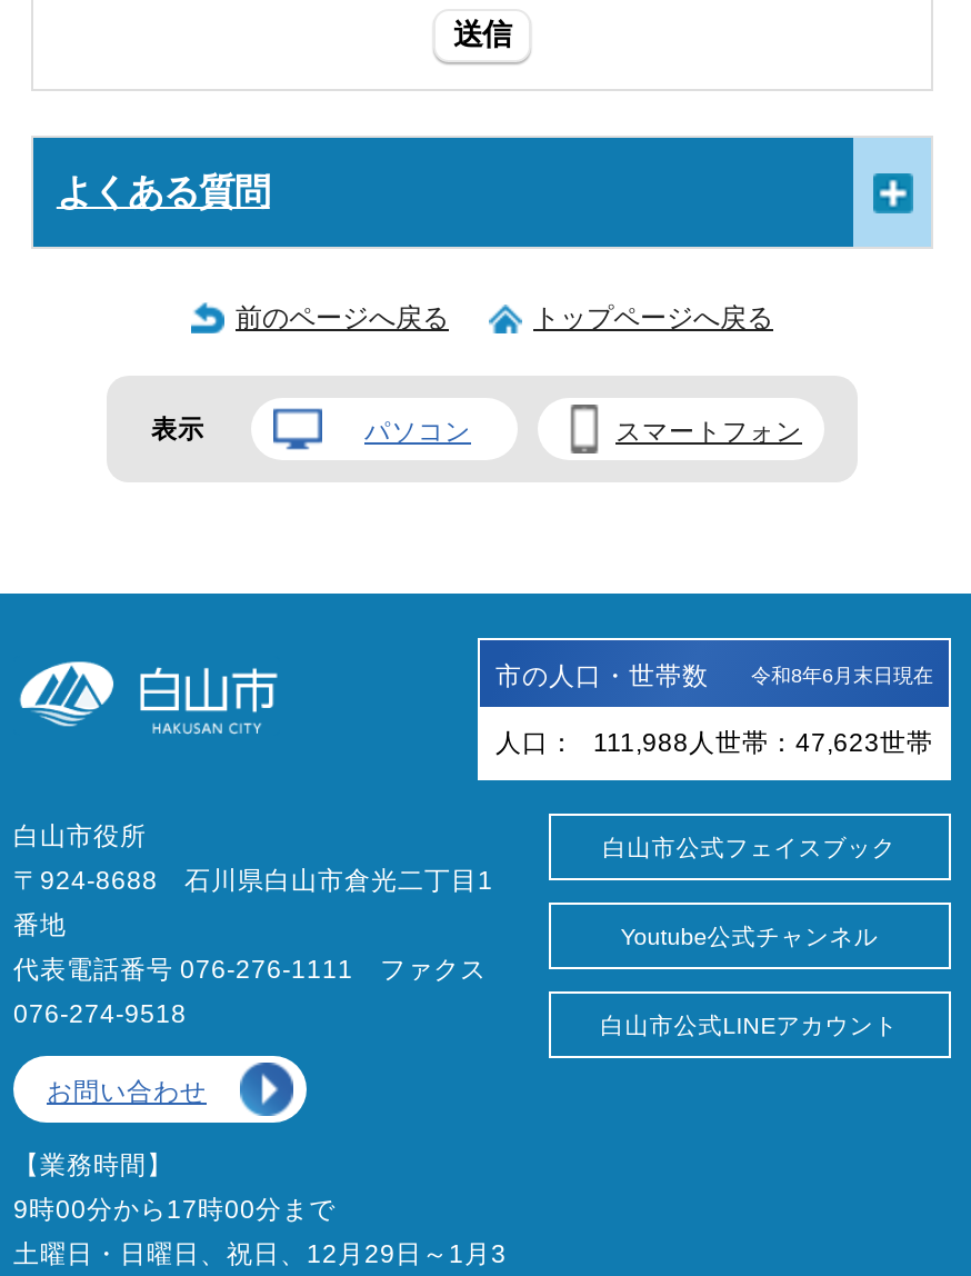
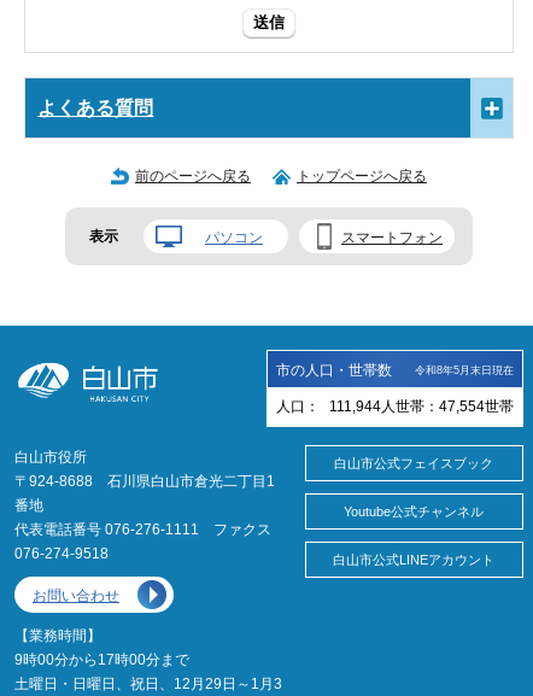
- 令和8年6月末日現在
+ 令和8年5月末日現在

- 人口： 111,988人世帯：47,623世帯
+ 人口： 111,944人世帯：47,554世帯
